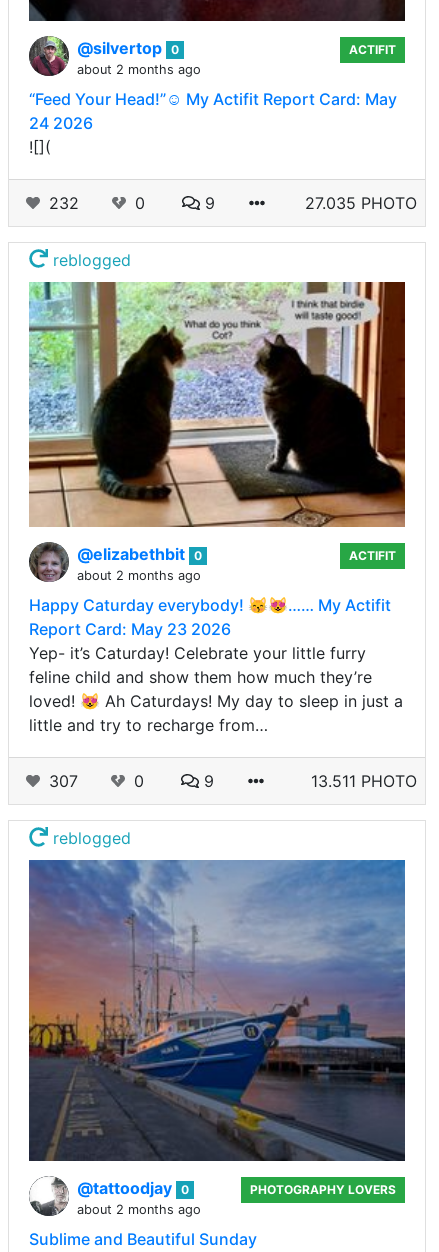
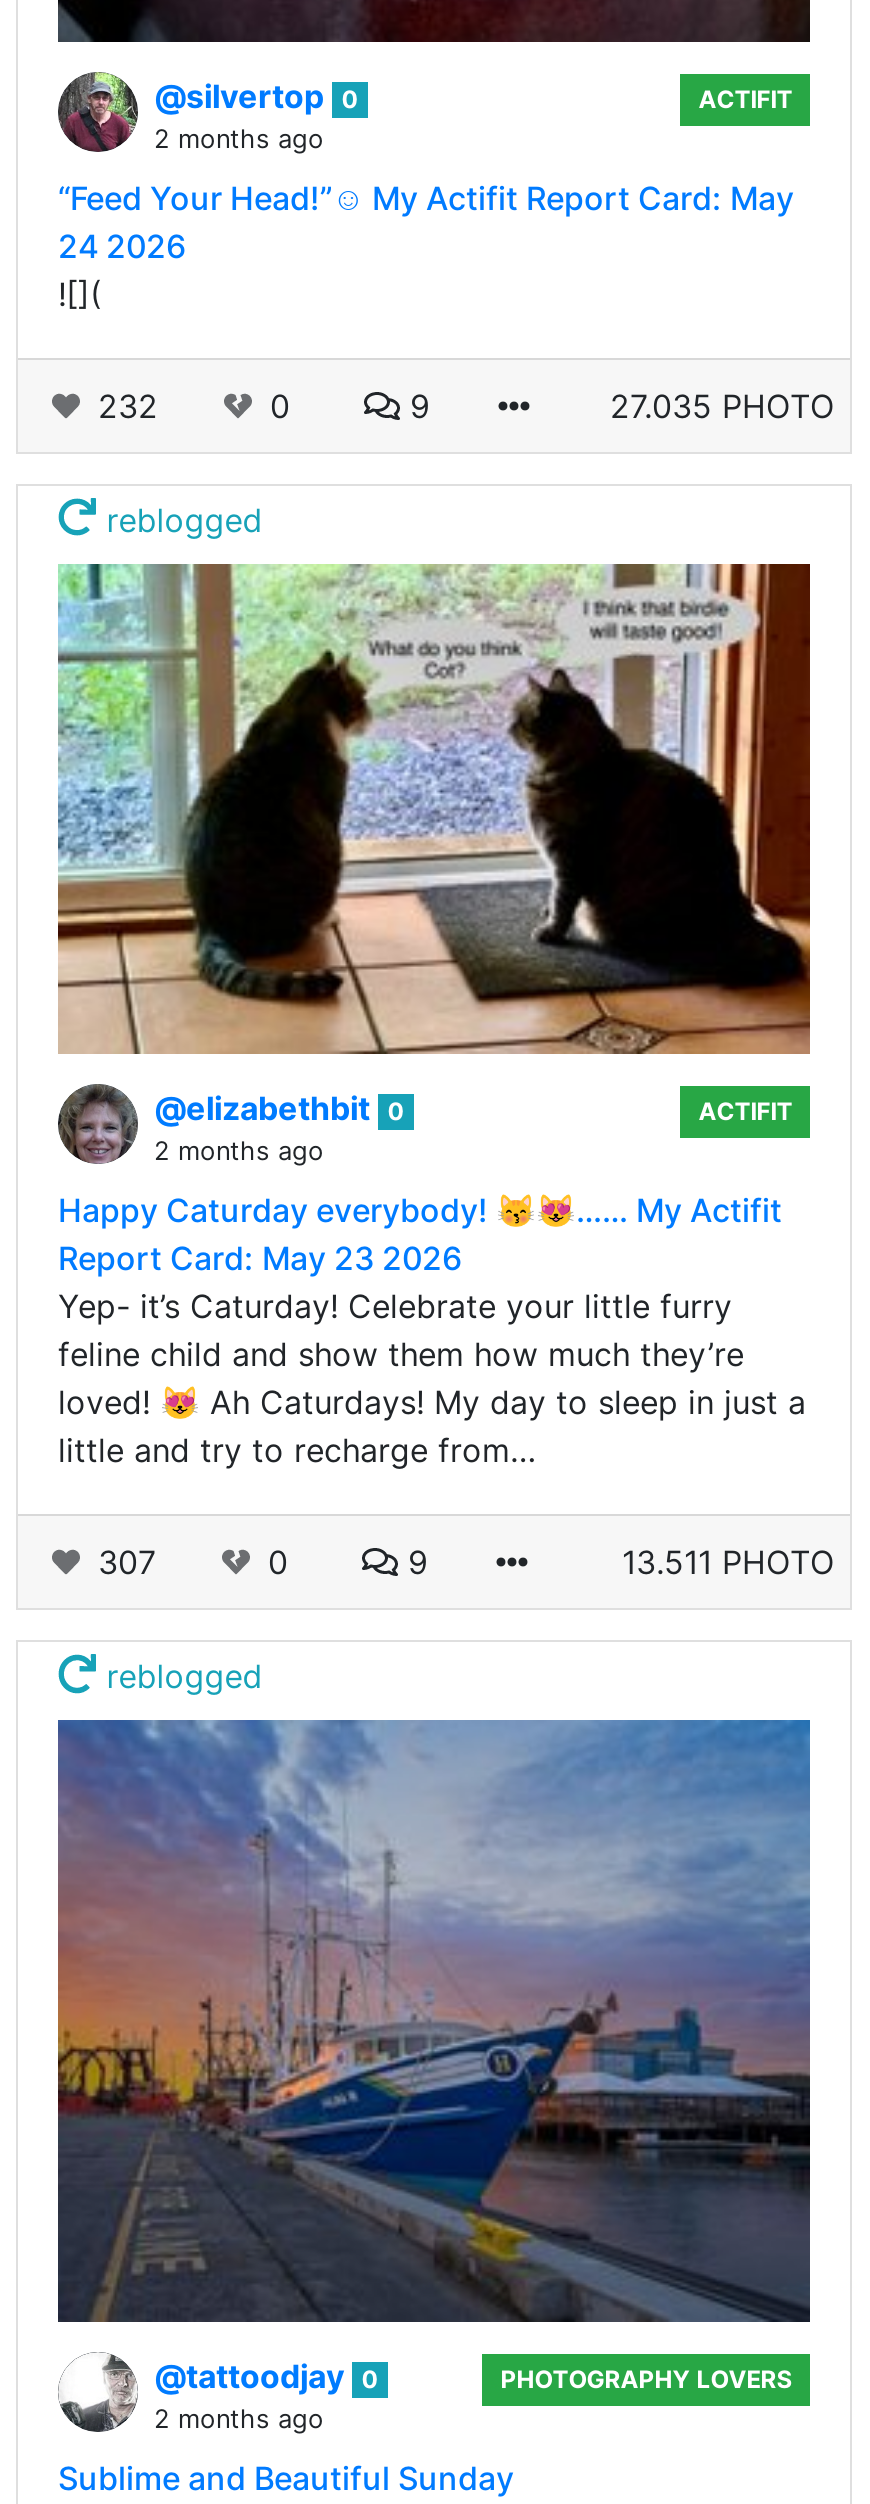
- about 2 months ago
+ 2 months ago

- about 2 months ago
+ 2 months ago

- about 2 months ago
+ 2 months ago
